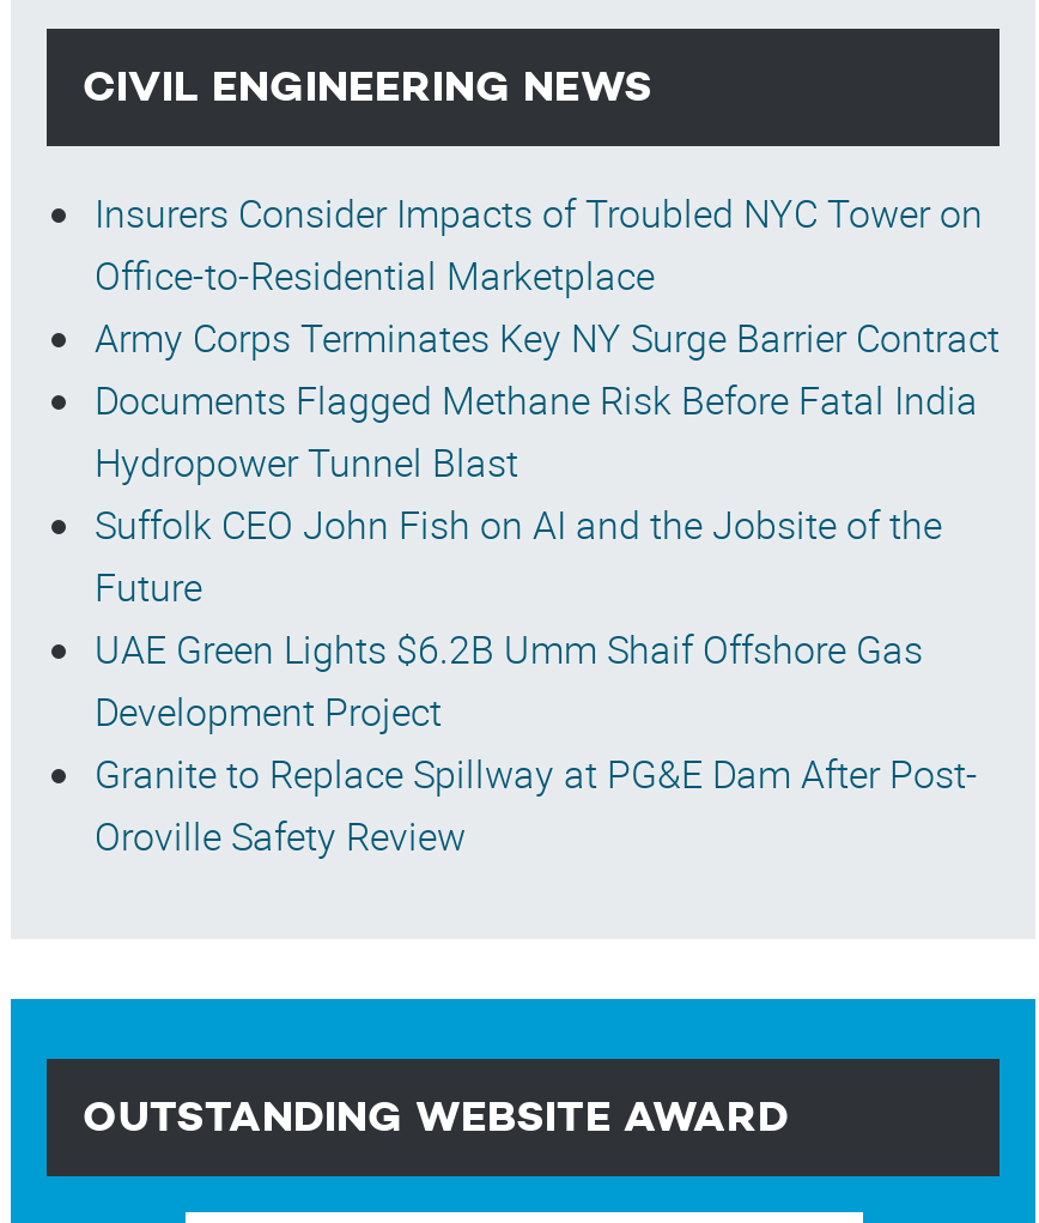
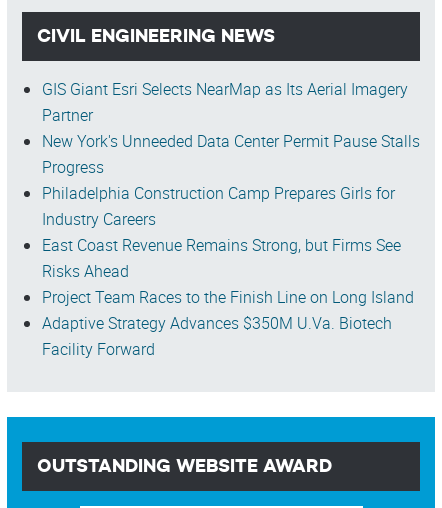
- Insurers Consider Impacts of Troubled NYC Tower on
- Office-to-Residential Marketplace
- Army Corps Terminates Key NY Surge Barrier Contract
- Documents Flagged Methane Risk Before Fatal India
- Hydropower Tunnel Blast
- Suffolk CEO John Fish on AI and the Jobsite of the
- Future
- UAE Green Lights $6.2B Umm Shaif Offshore Gas
- Development Project
- Granite to Replace Spillway at PG&E Dam After Post-
- Oroville Safety Review
+ GIS Giant Esri Selects NearMap as Its Aerial Imagery
+ Partner
+ New York's Unneeded Data Center Permit Pause Stalls
+ Progress
+ Philadelphia Construction Camp Prepares Girls for
+ Industry Careers
+ East Coast Revenue Remains Strong, but Firms See
+ Risks Ahead
+ Project Team Races to the Finish Line on Long Island
+ Adaptive Strategy Advances $350M U.Va. Biotech
+ Facility Forward
